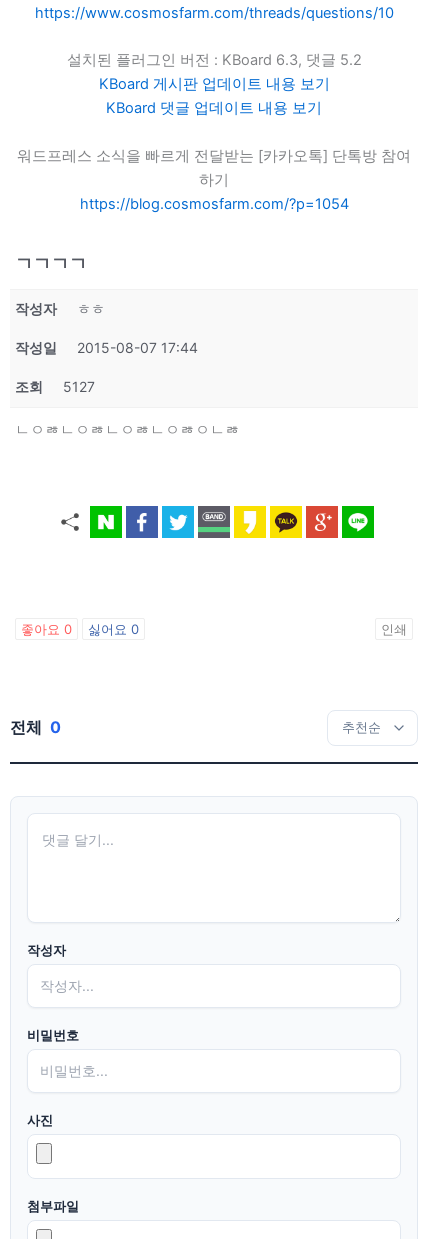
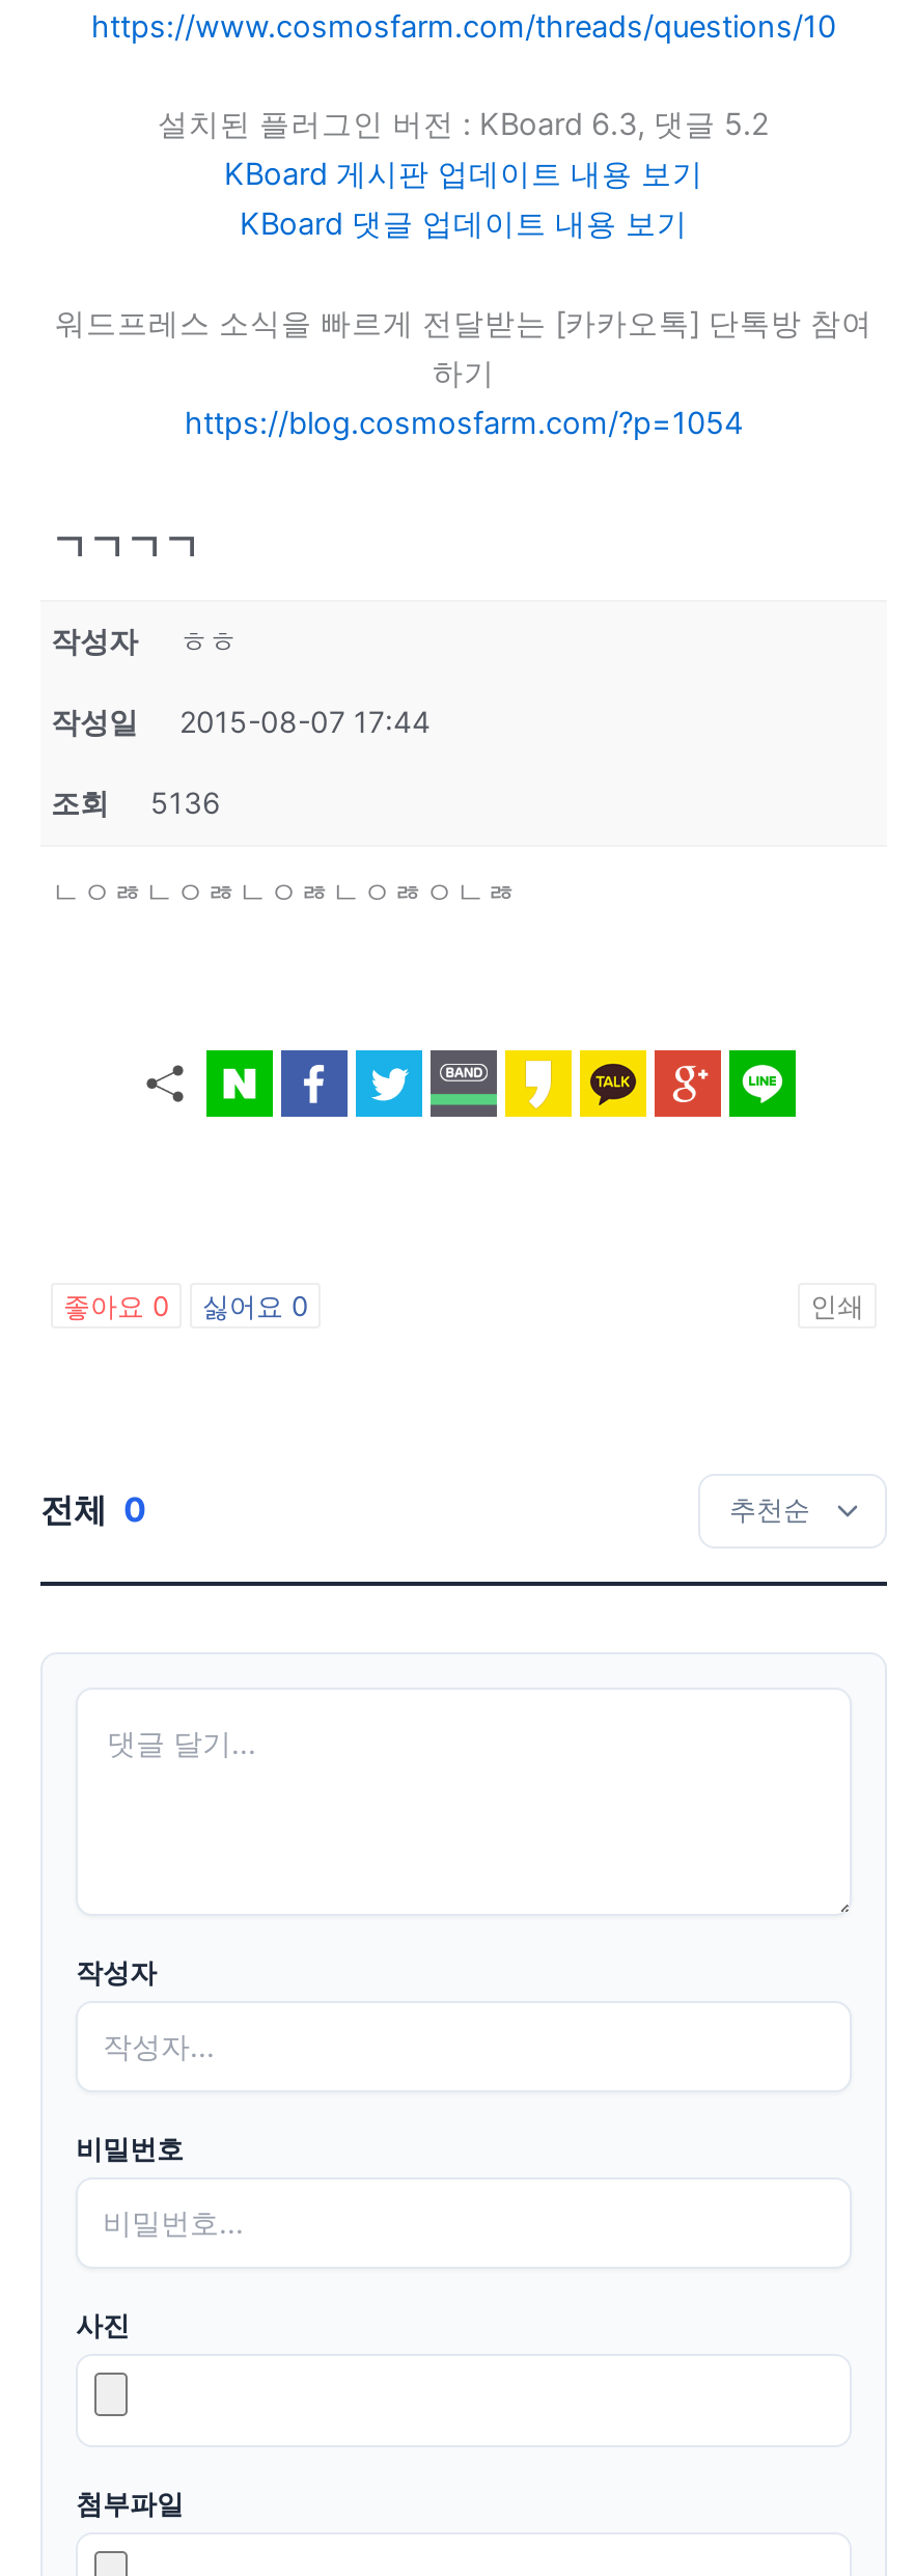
- 조회 5127
+ 조회 5136
